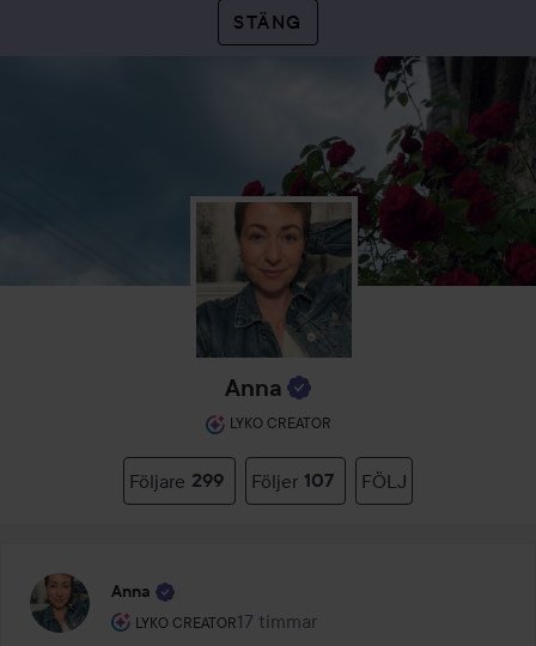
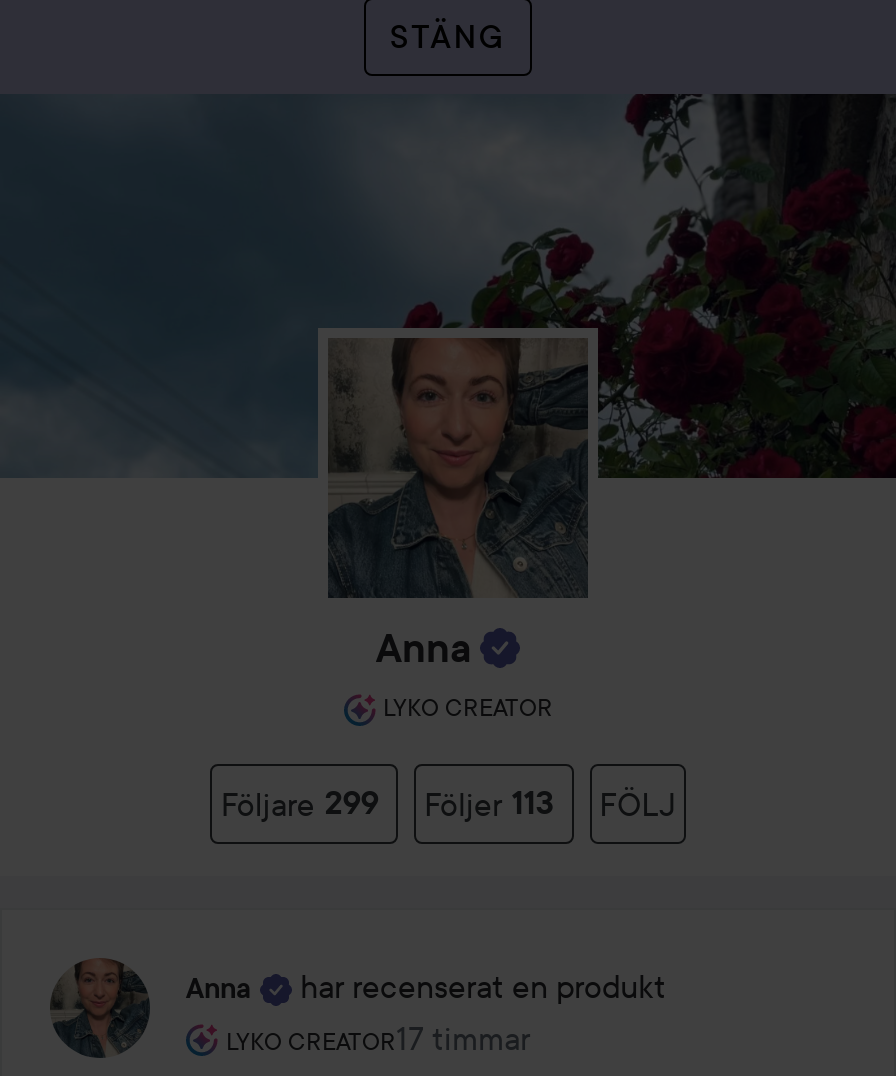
- Följare 299 Följer 107 FÖLJ
+ Följare 299 Följer 113 FÖLJ

+ har recenserat en produkt
